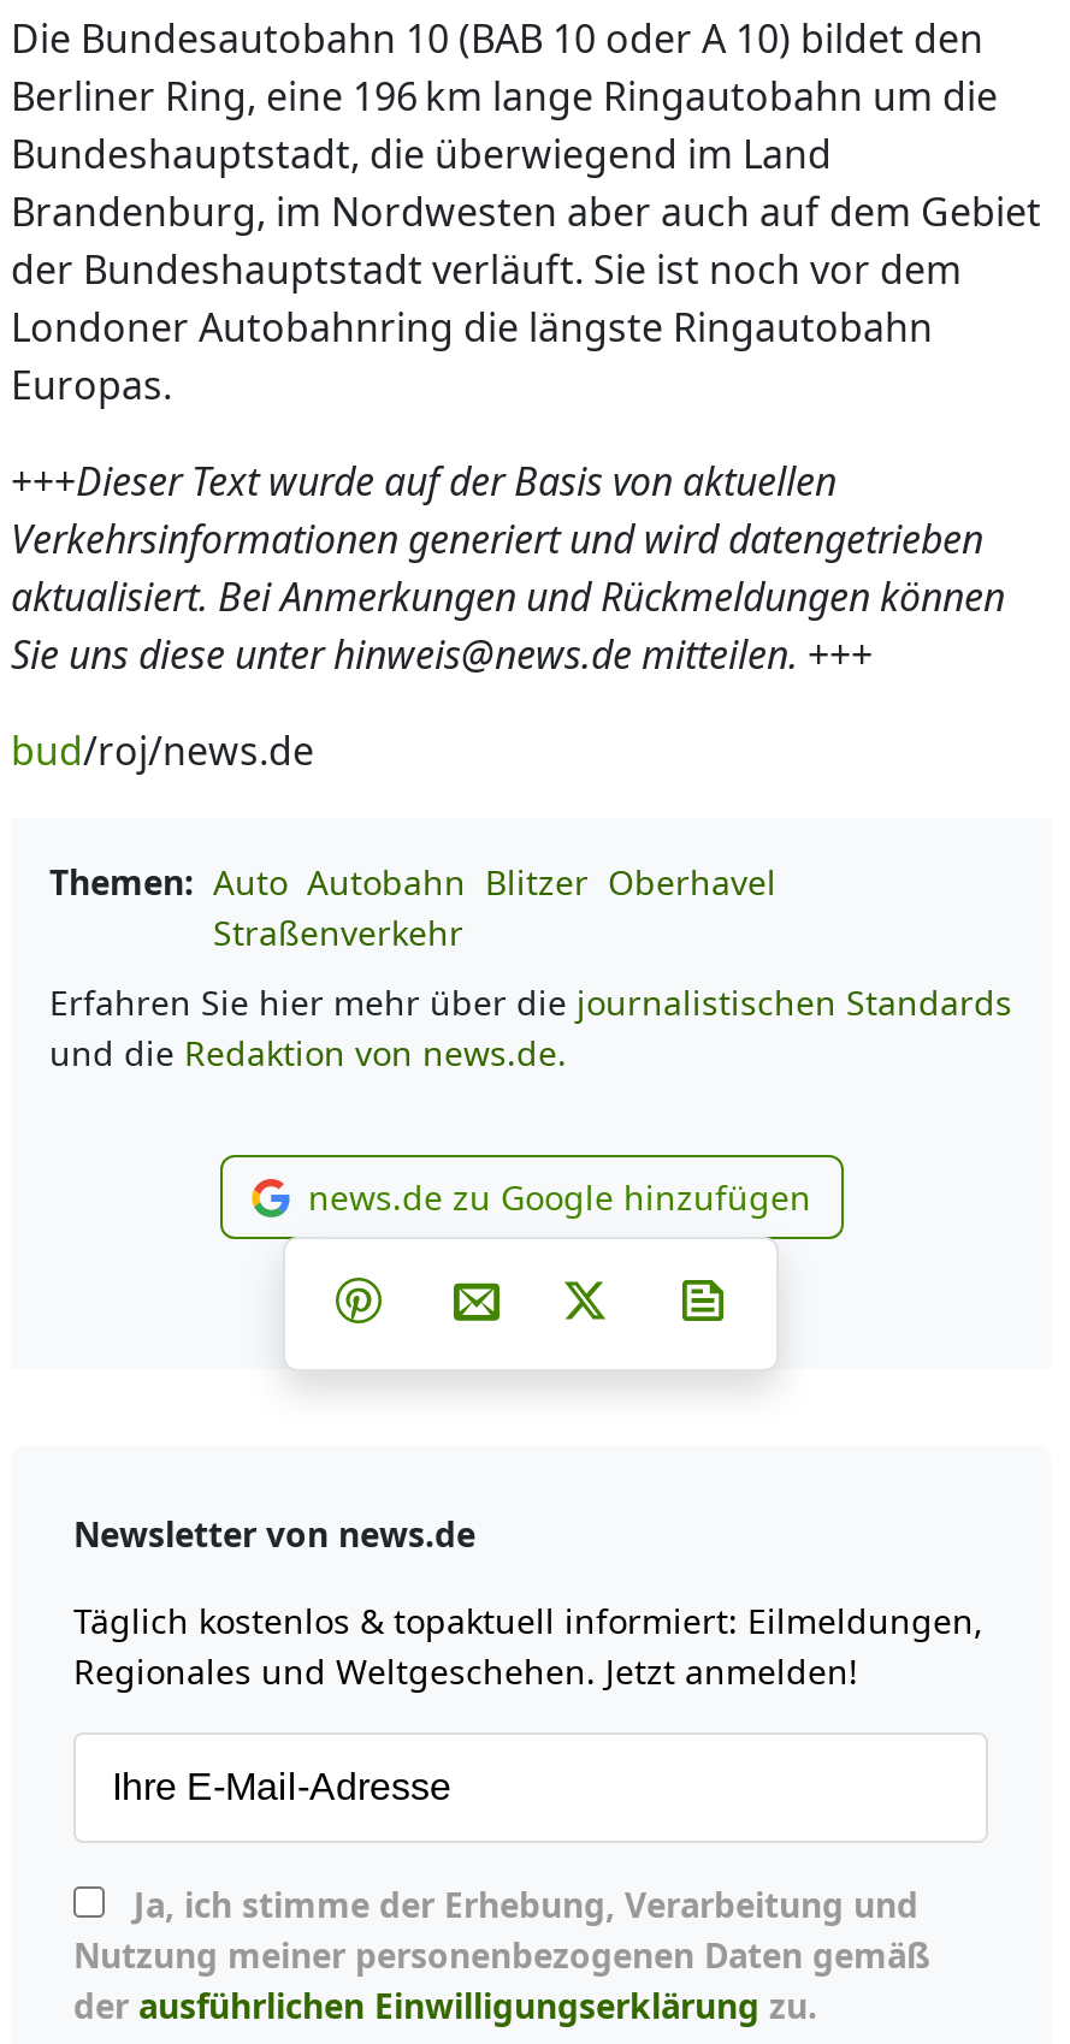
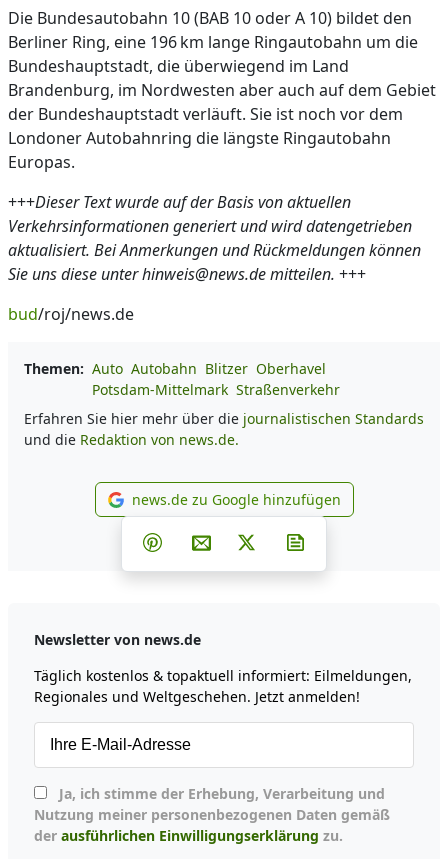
- Straßenverkehr
+ Potsdam-Mittelmark Straßenverkehr
